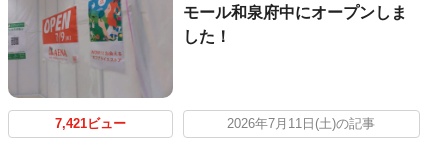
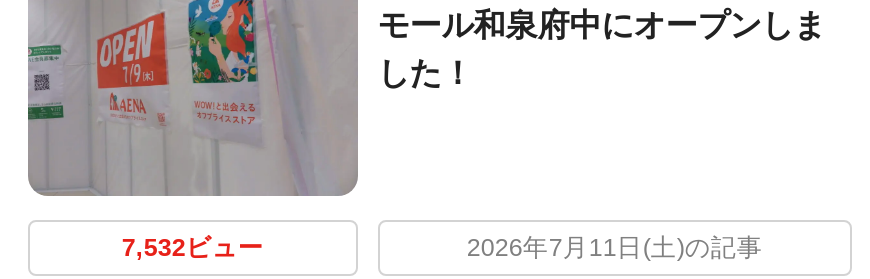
- 7,421ビュー
+ 7,532ビュー
